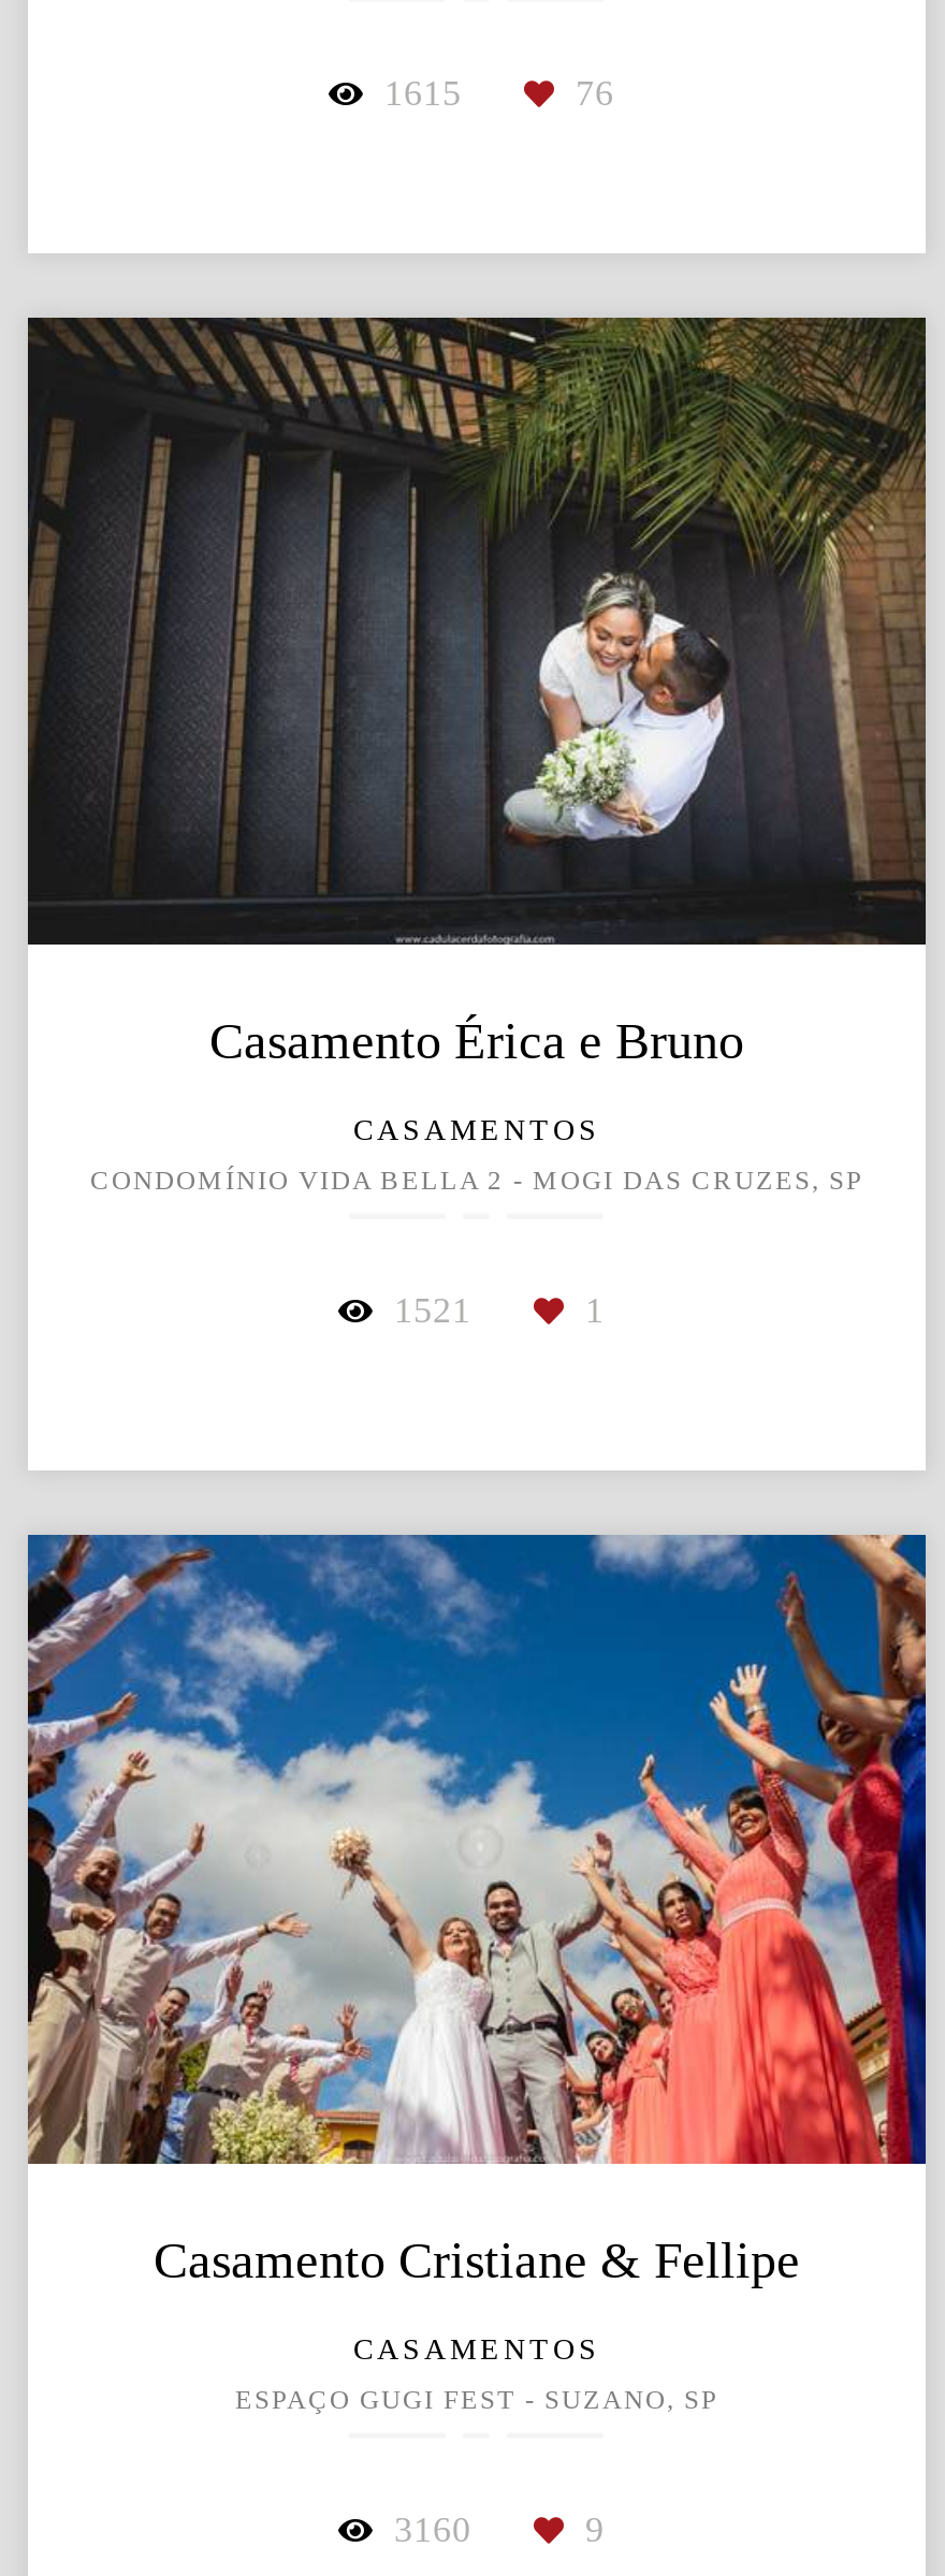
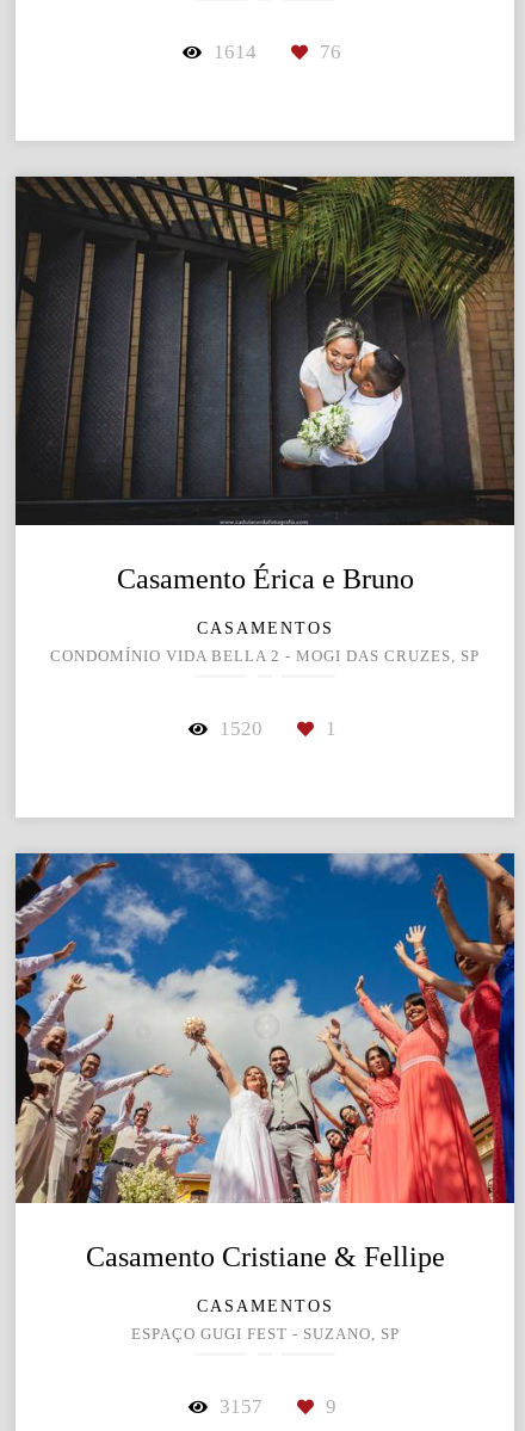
- 1615
+ 1614

- 1521
+ 1520

- 3160
+ 3157
